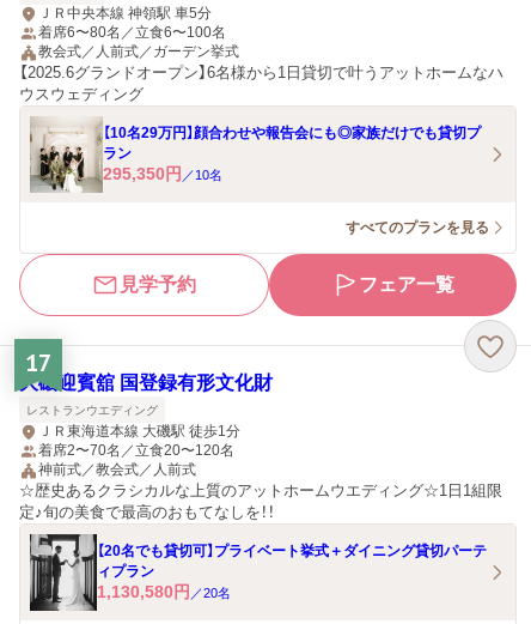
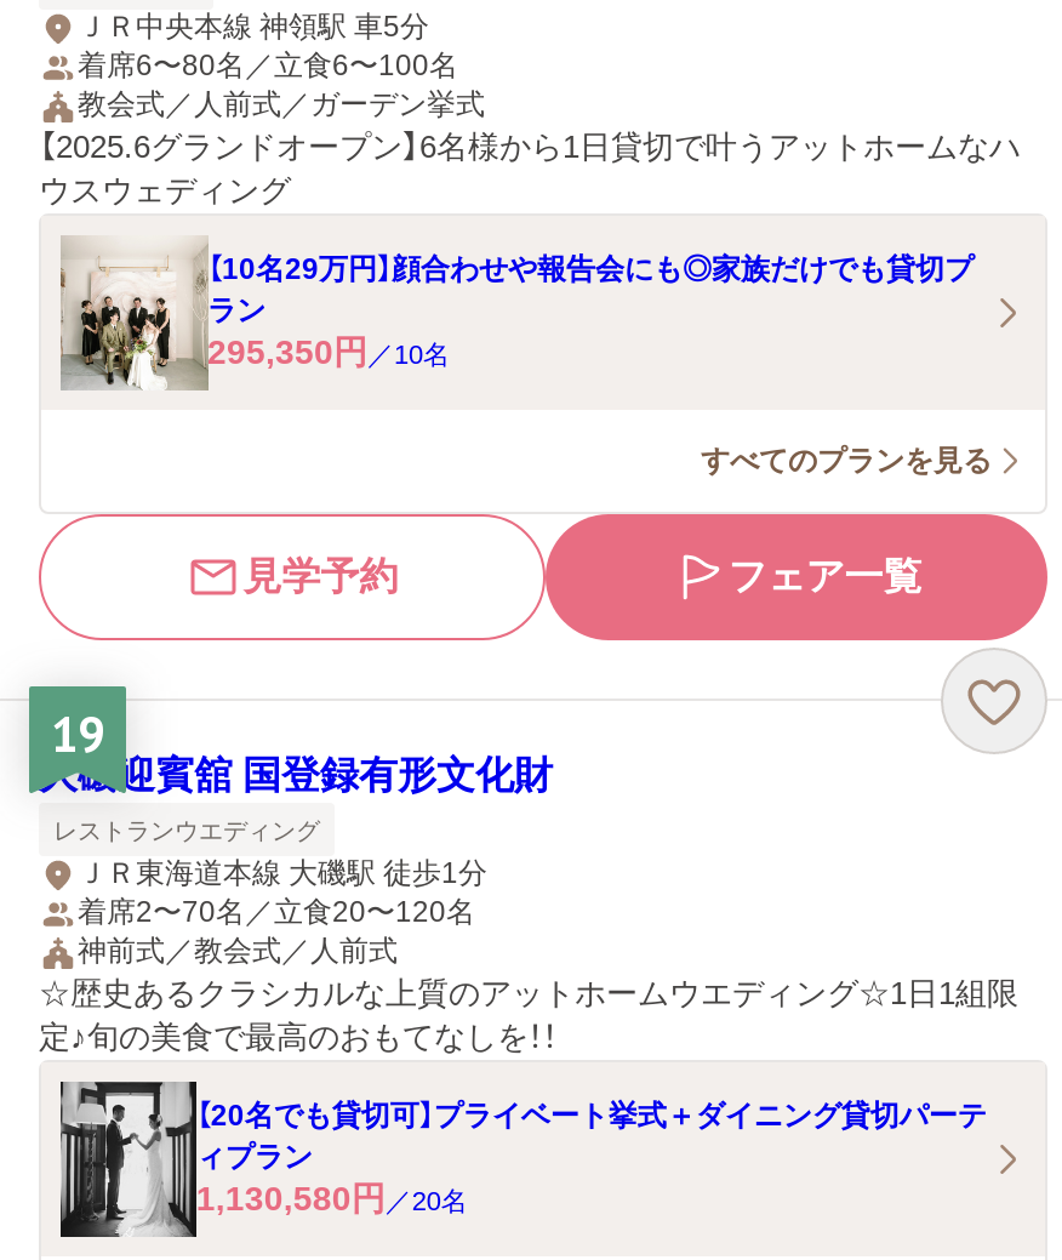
- 17
+ 19
